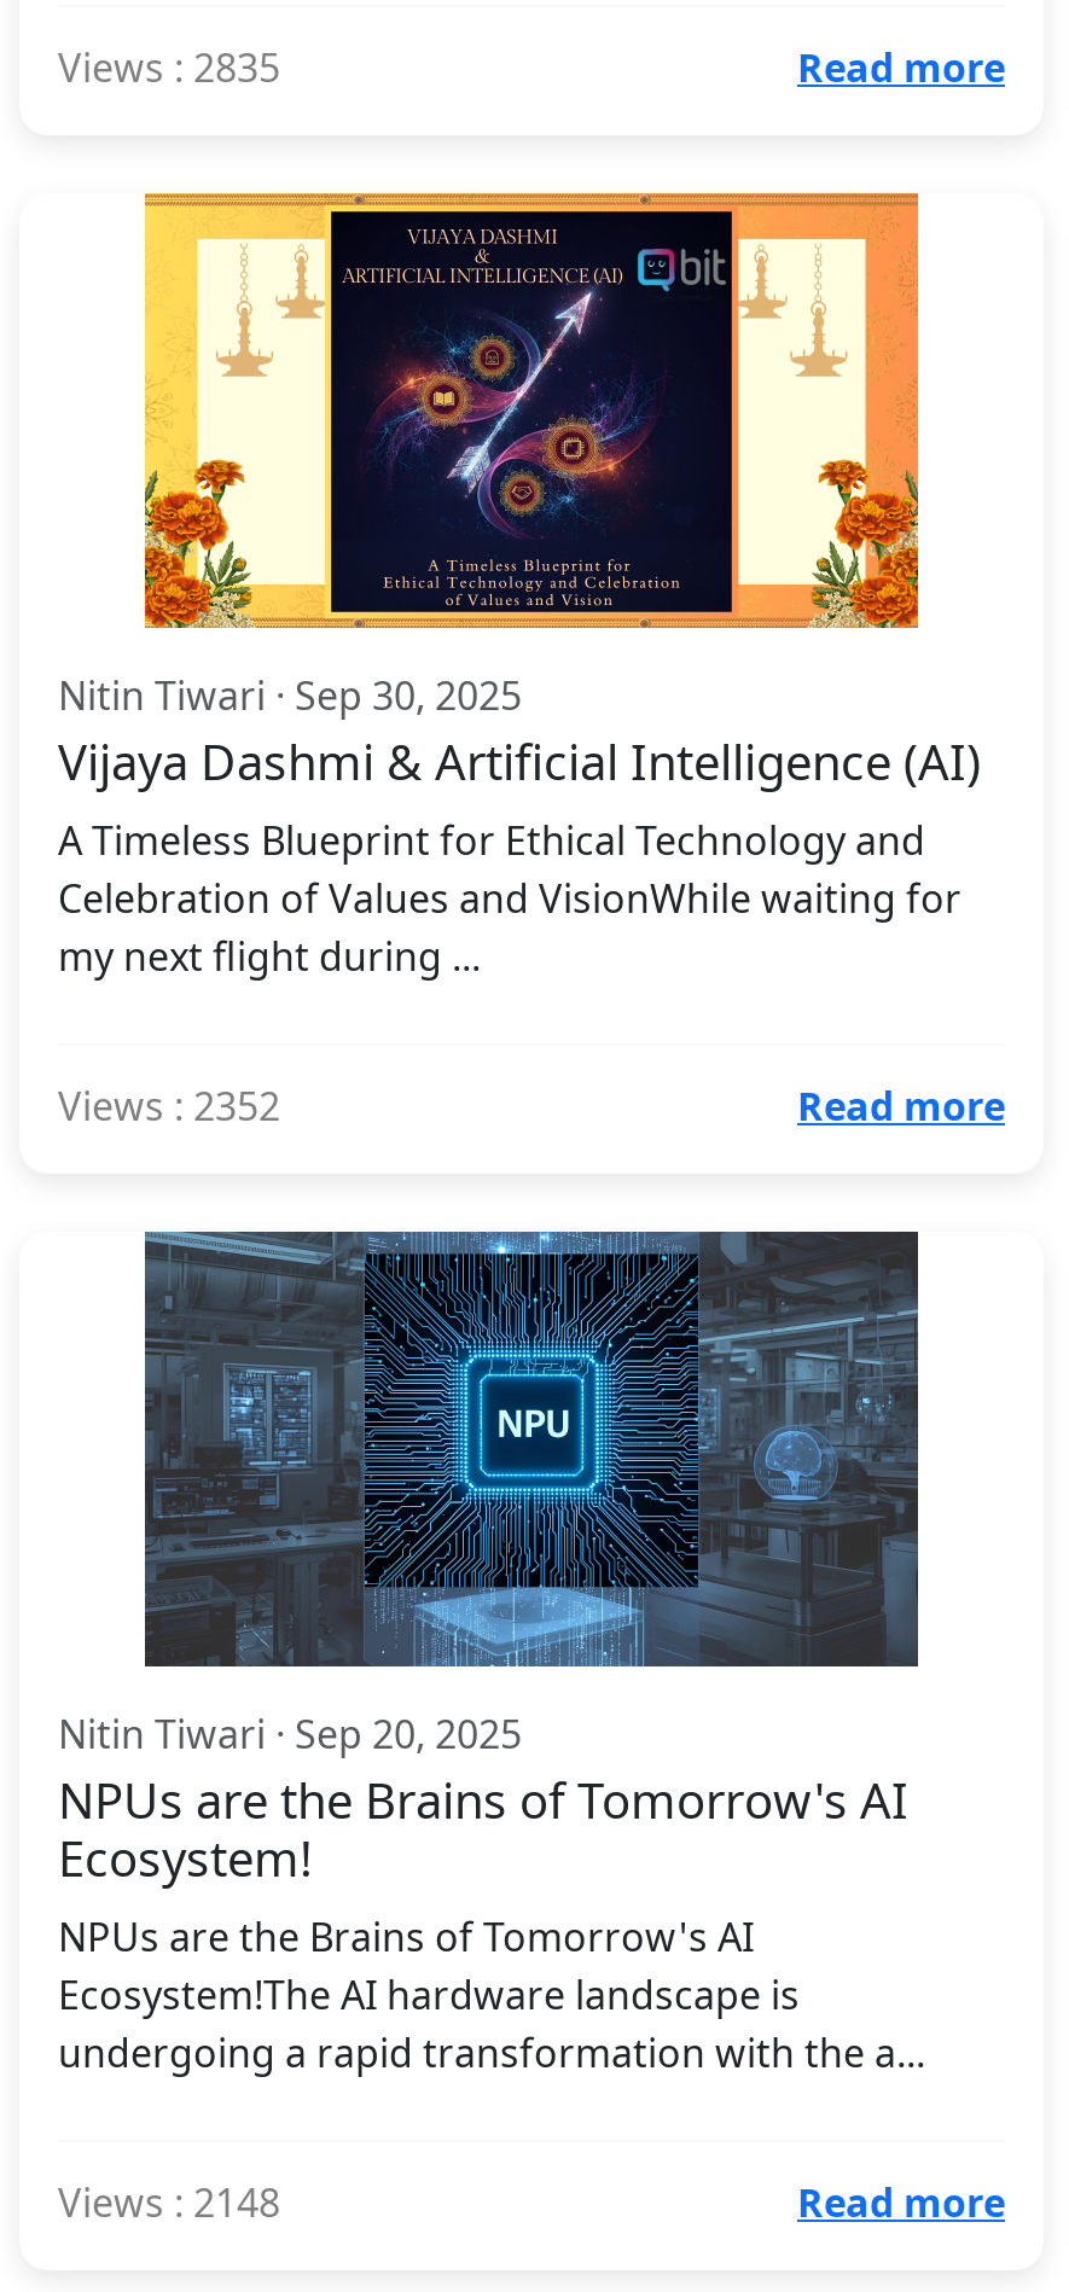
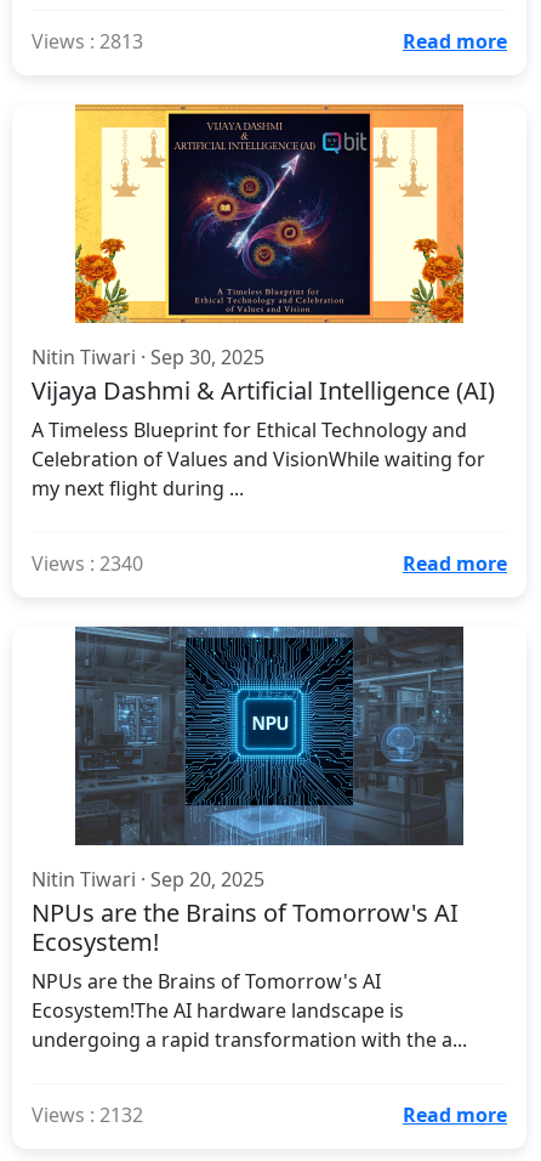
- Views : 2835
+ Views : 2813

- Views : 2352
+ Views : 2340

- Views : 2148
+ Views : 2132
